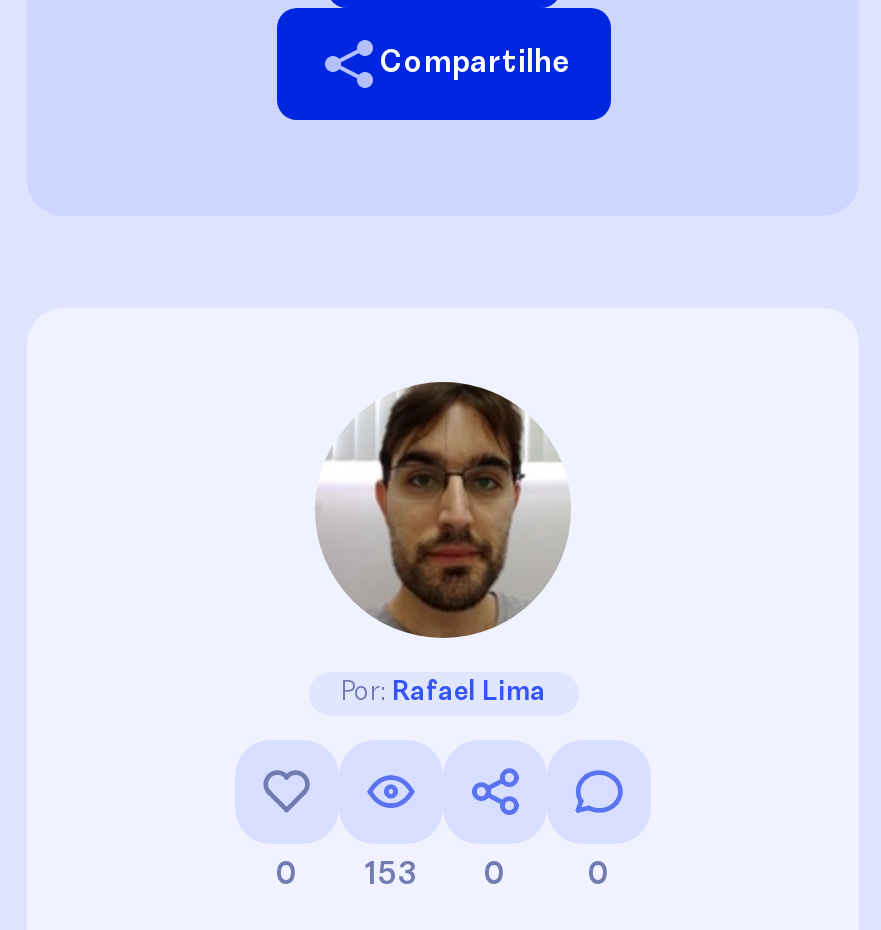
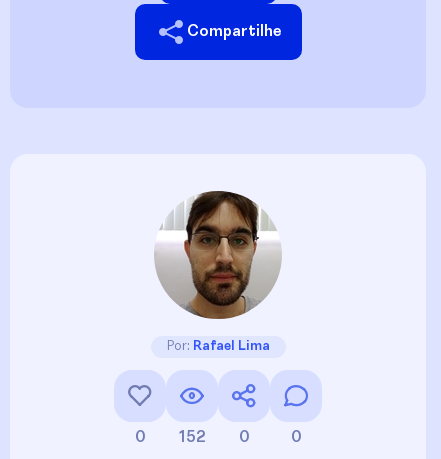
- 153
+ 152
